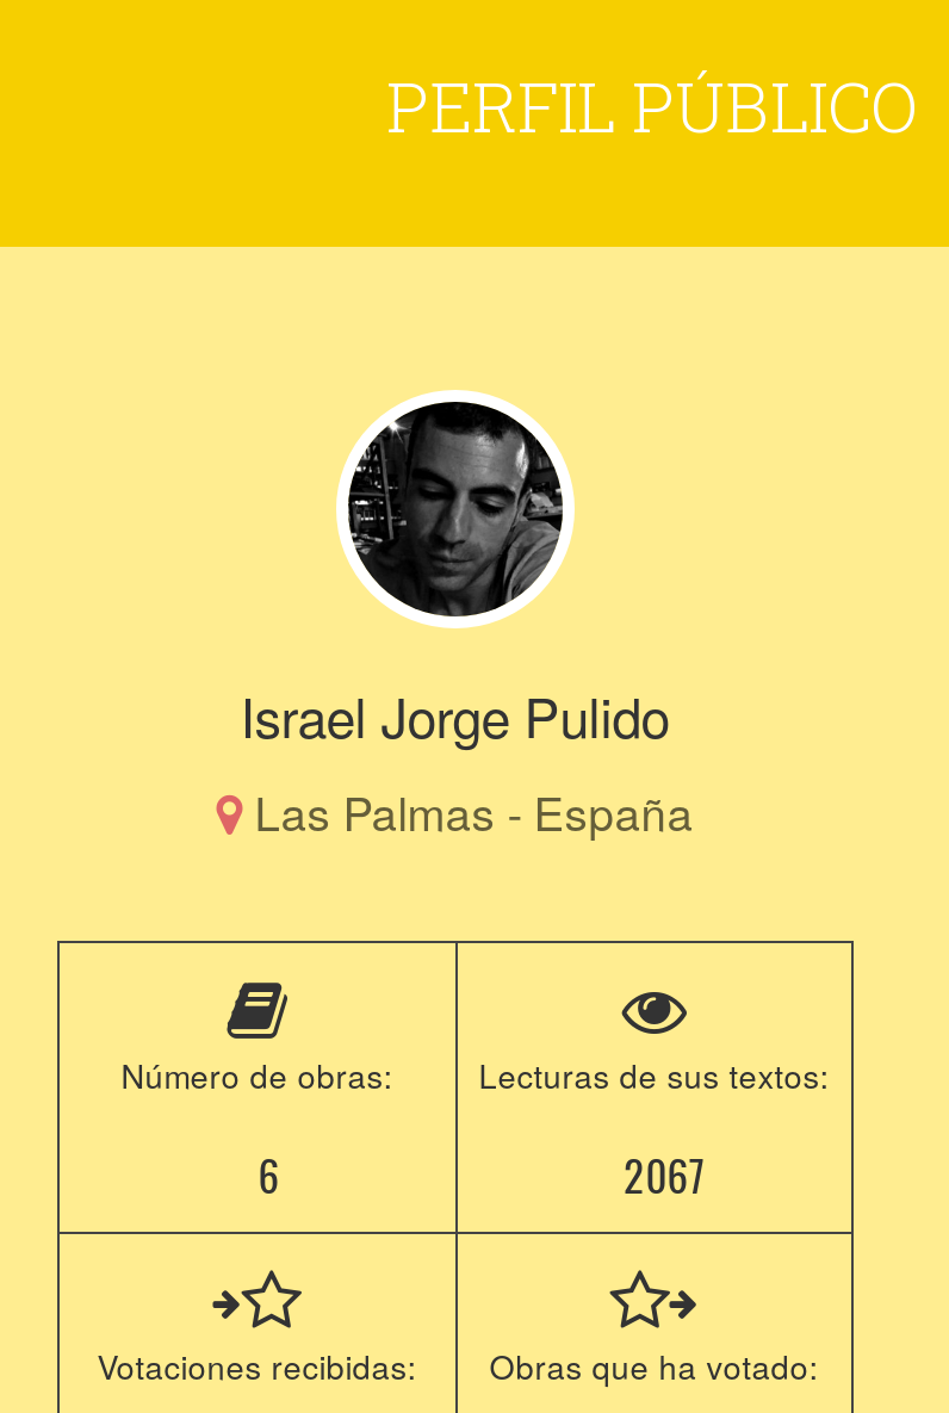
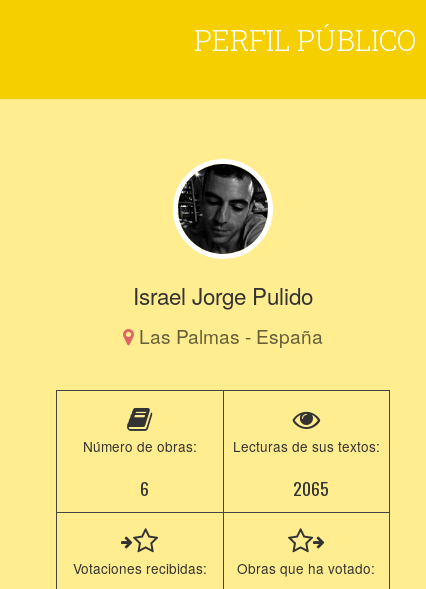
- 2067
+ 2065
